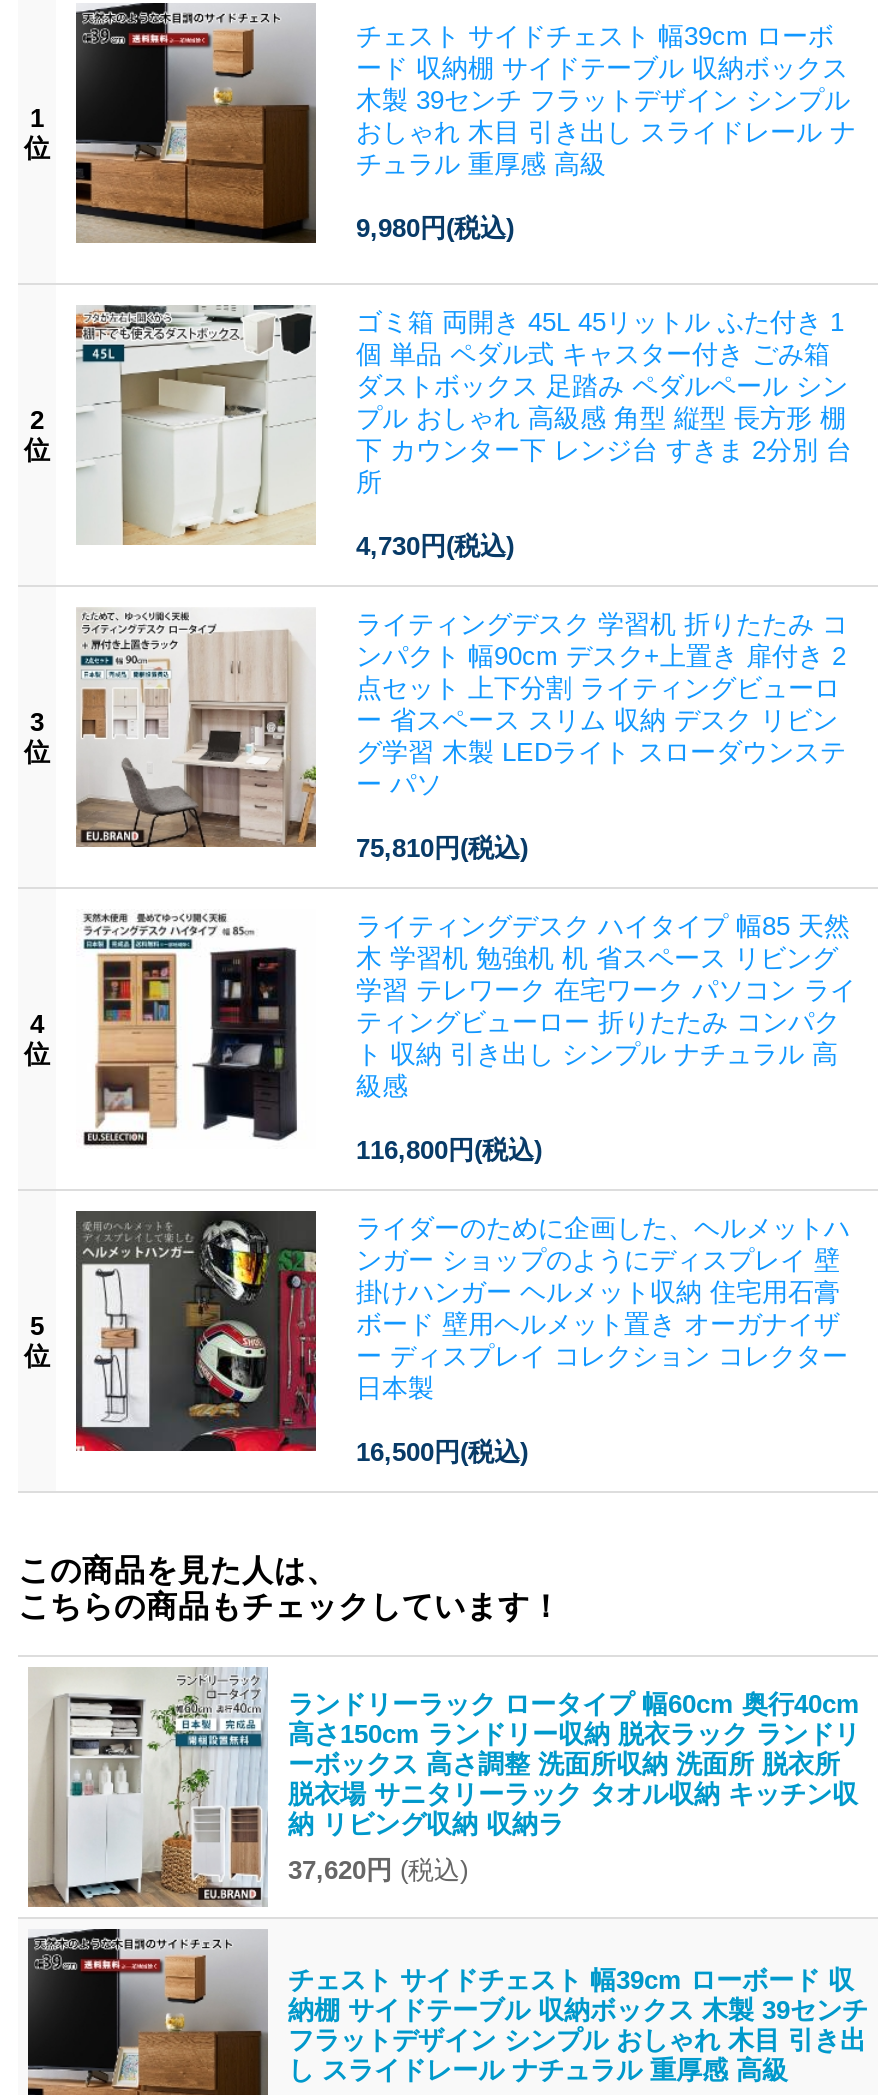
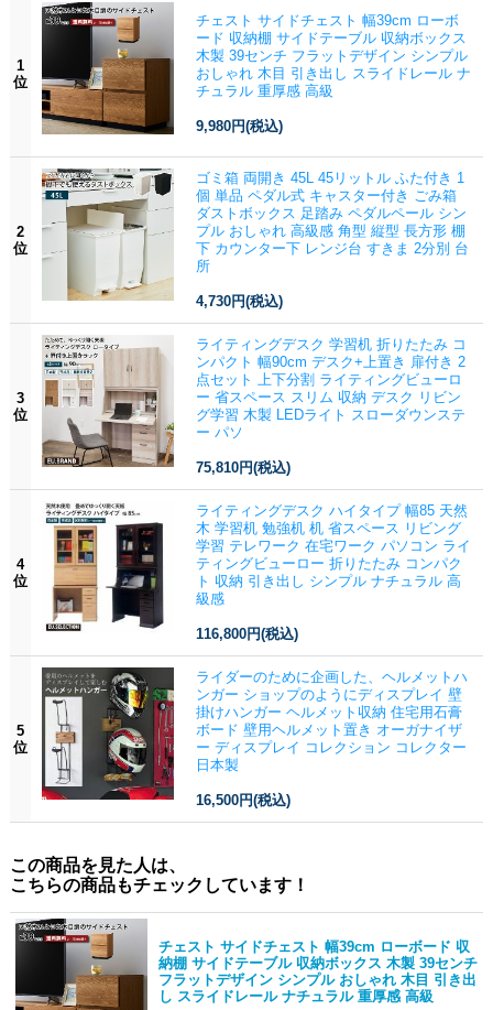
- [image]
- ランドリーラック ロータイプ 幅60cm 奥行40cm
- 高さ150cm ランドリー収納 脱衣ラック ランドリ
- ーボックス 高さ調整 洗面所収納 洗面所 脱衣所
- 脱衣場 サニタリーラック タオル収納 キッチン収
- 納 リビング収納 収納ラ
- 37,620円 (税込)
